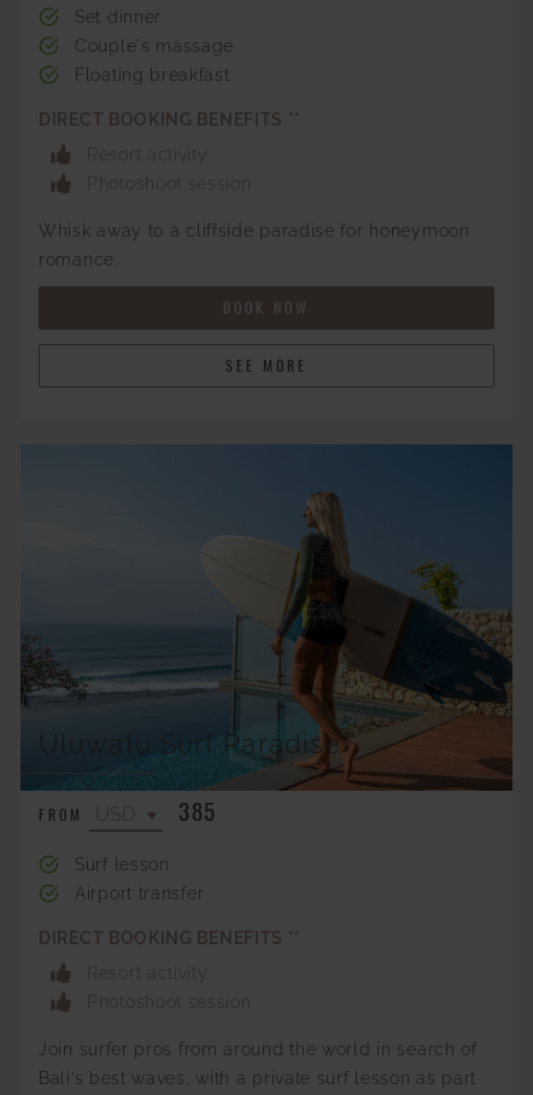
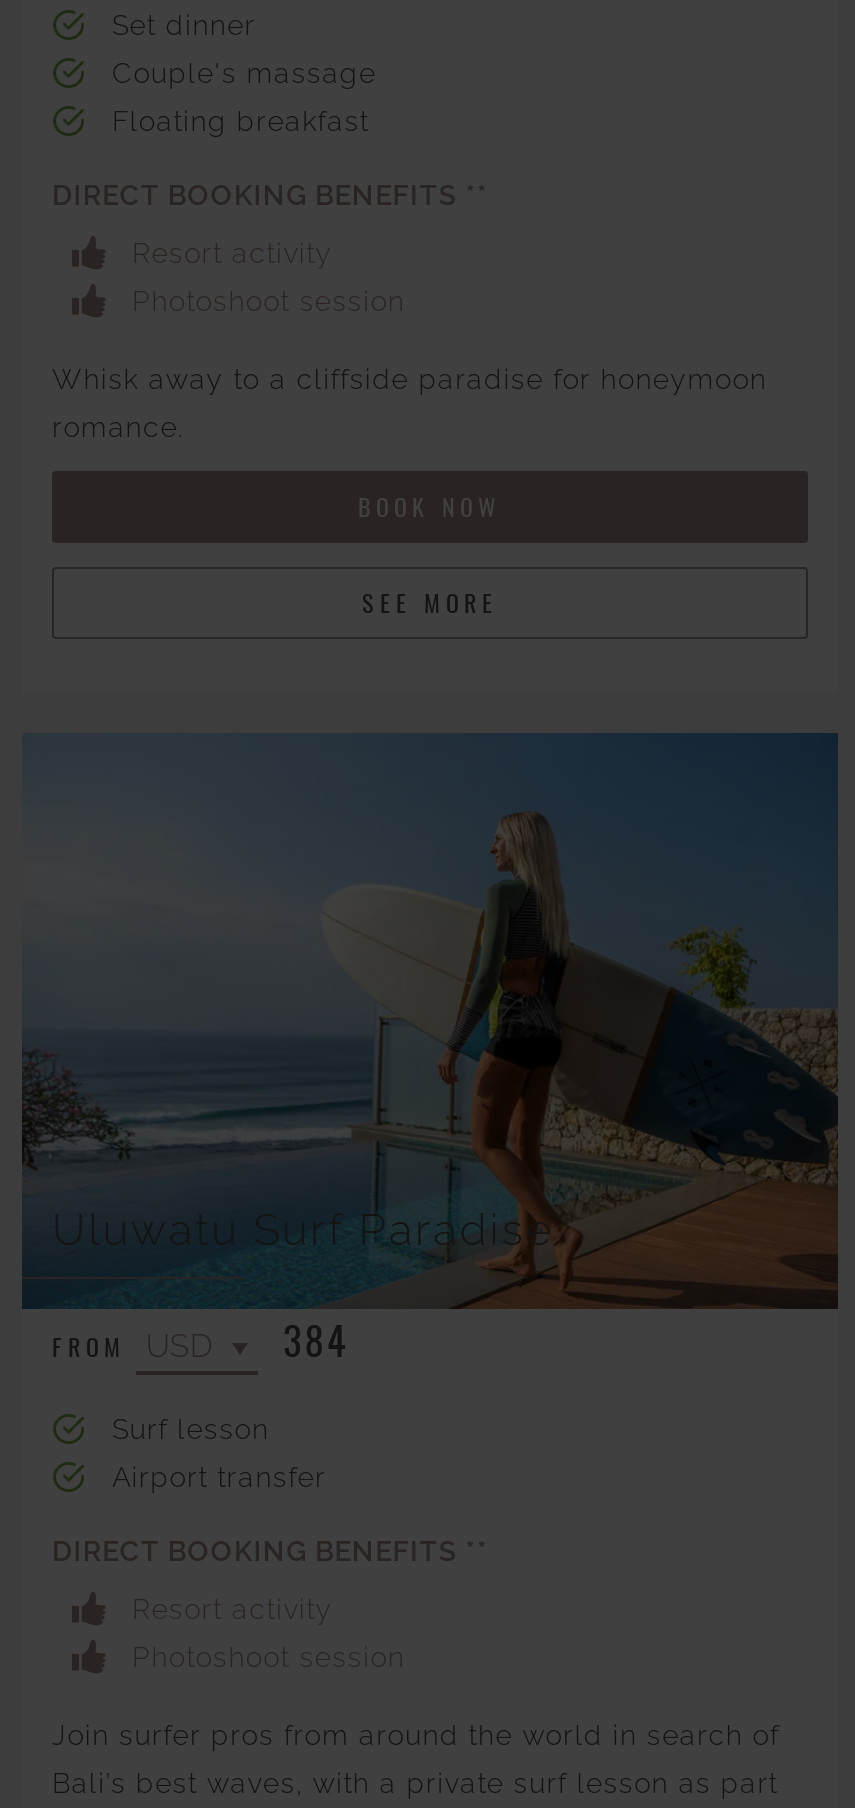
- 385
+ 384
